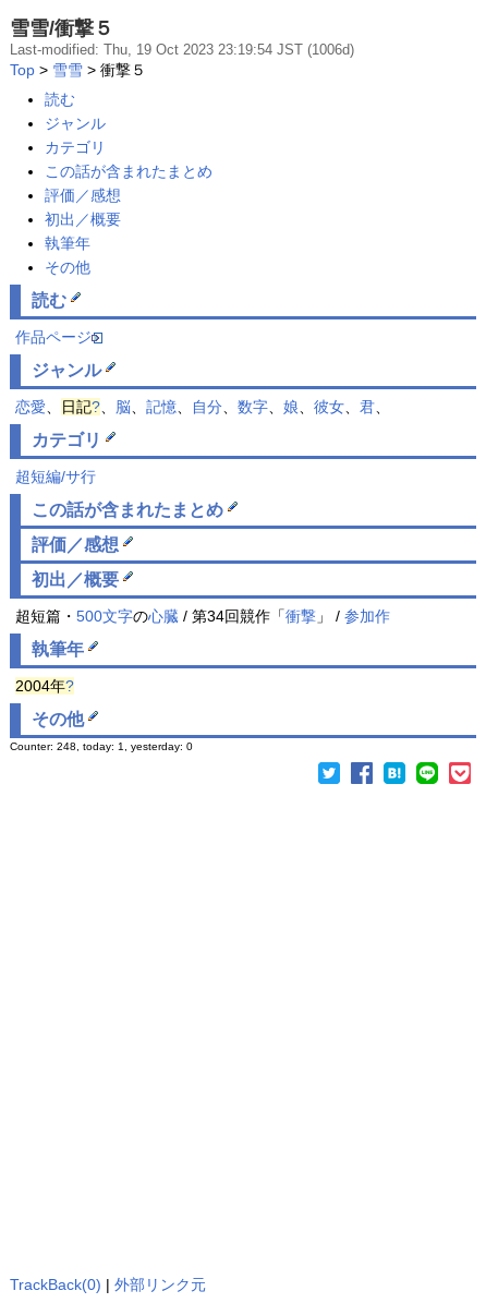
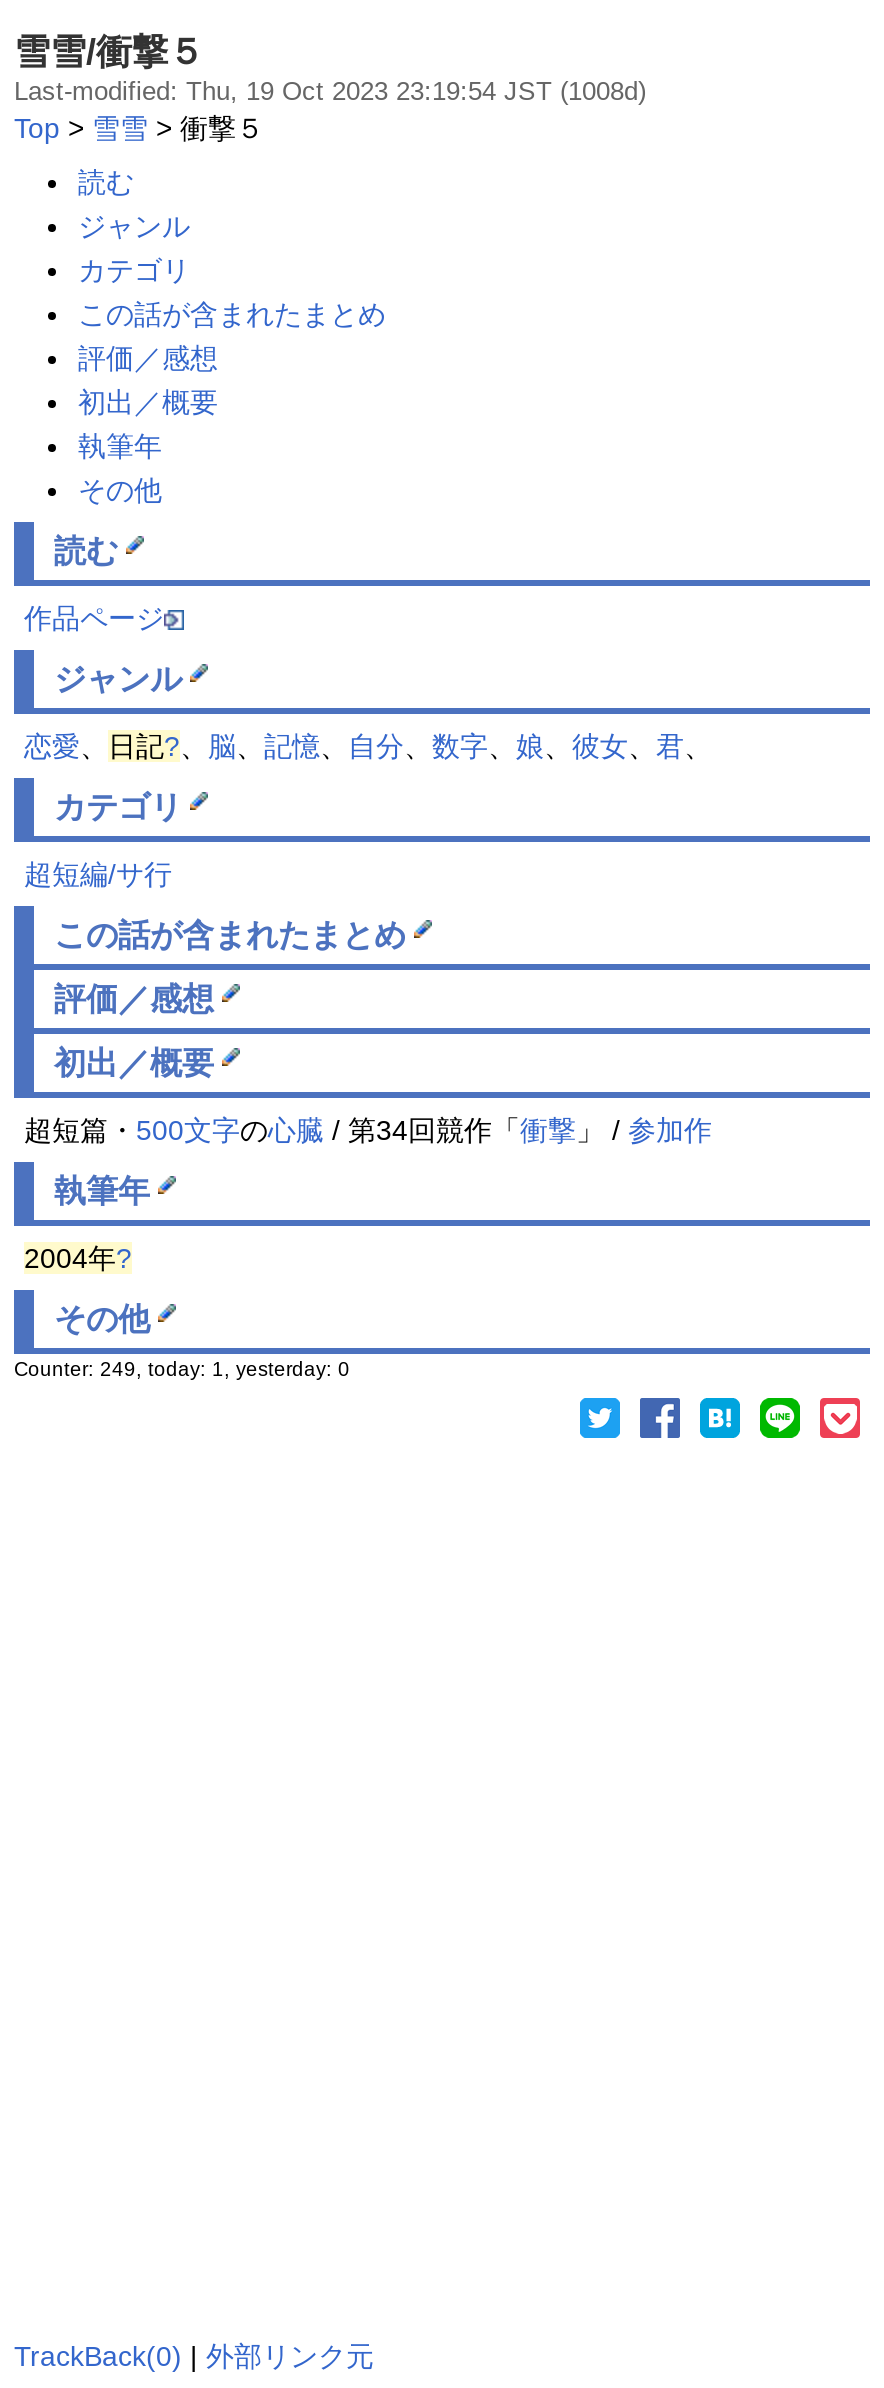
- Last-modified: Thu, 19 Oct 2023 23:19:54 JST (1006d)
+ Last-modified: Thu, 19 Oct 2023 23:19:54 JST (1008d)

- Counter: 248, today: 1, yesterday: 0
+ Counter: 249, today: 1, yesterday: 0
